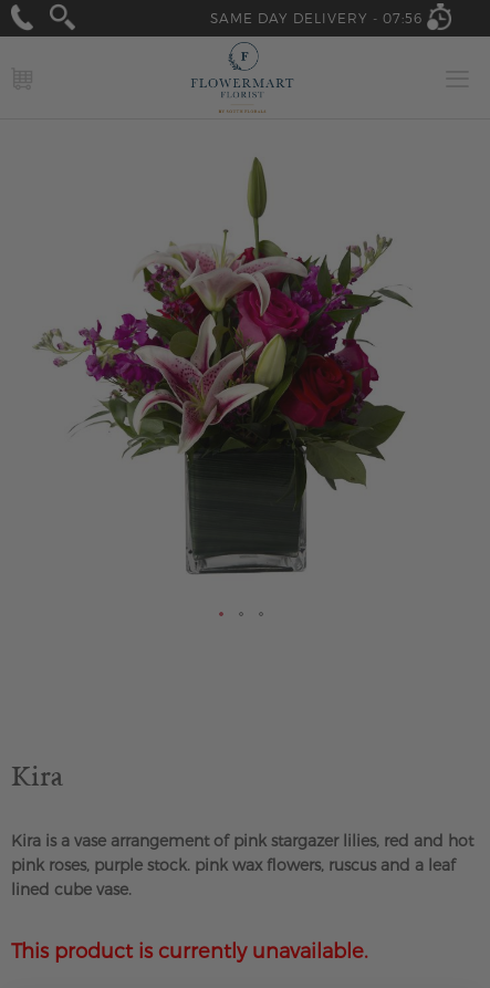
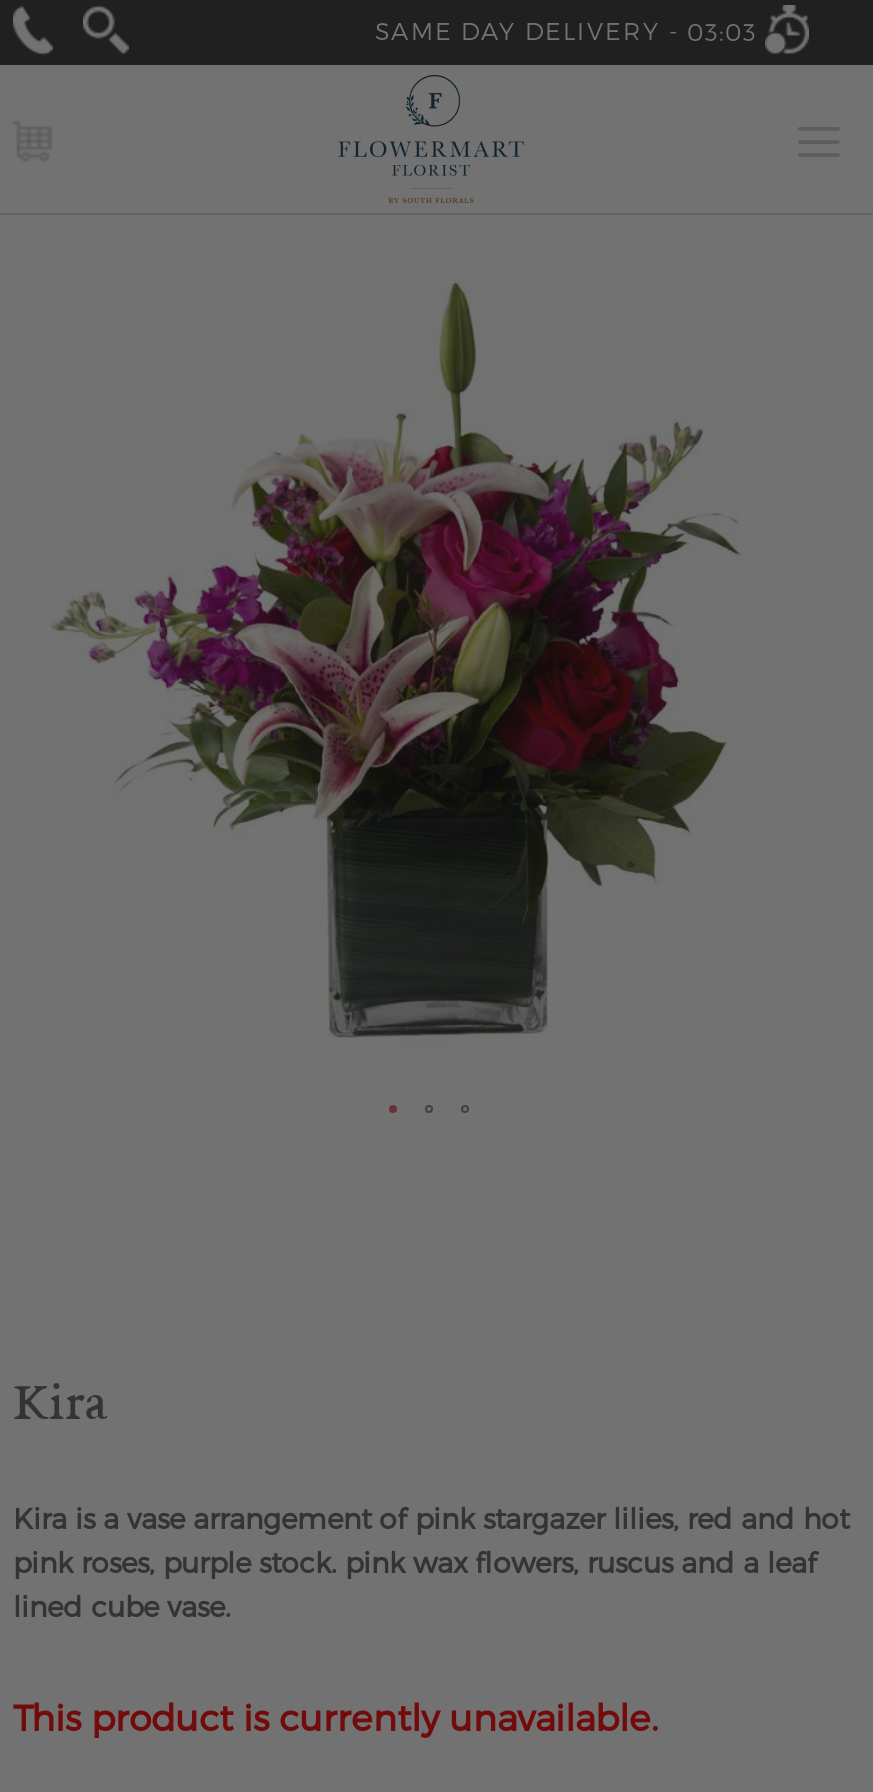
- SAME DAY DELIVERY - 07:56
+ SAME DAY DELIVERY - 03:03
